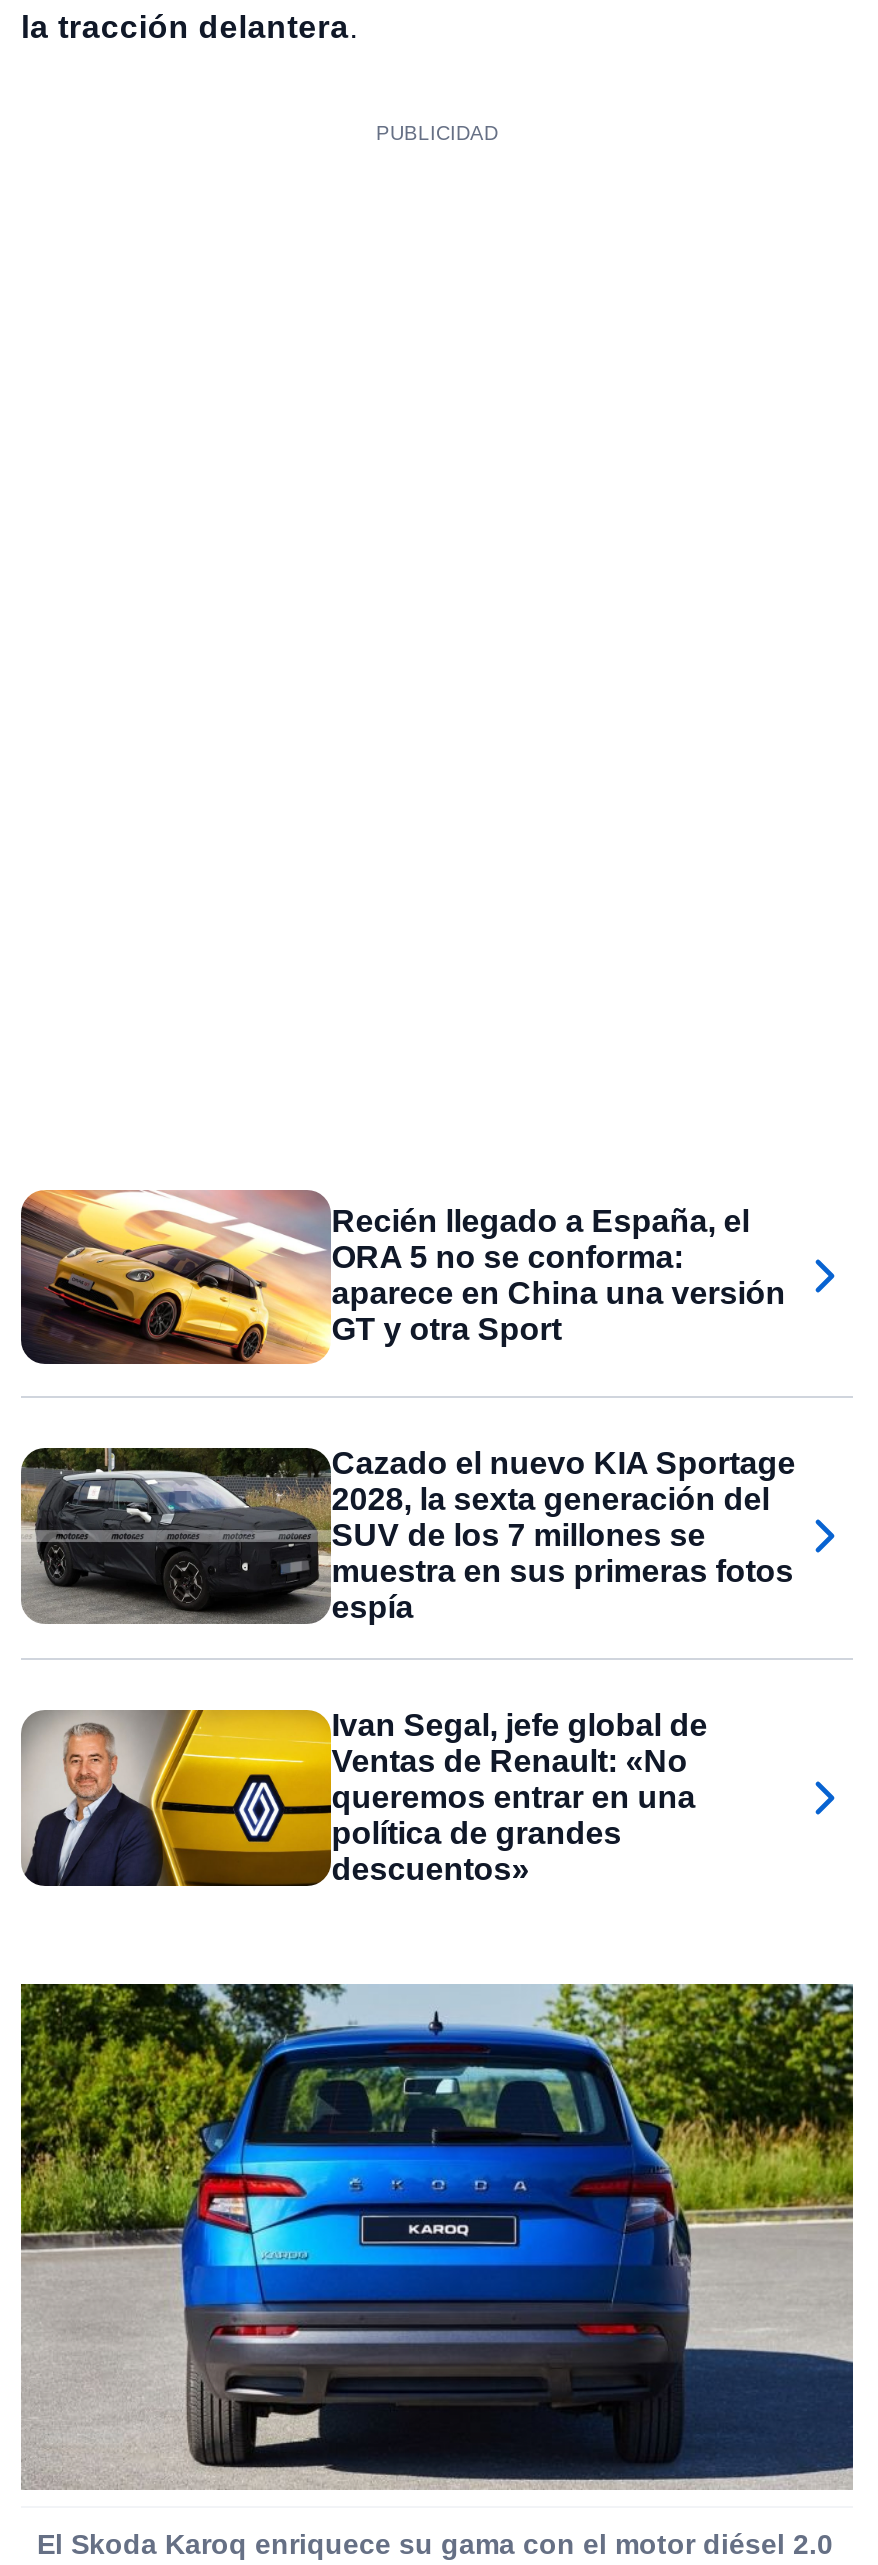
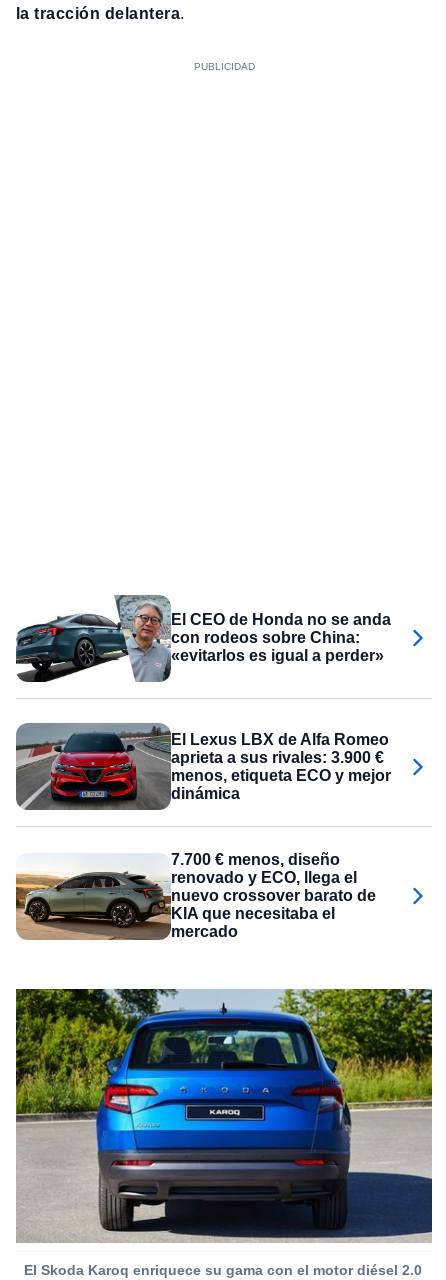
- [image]
- Recién llegado a España, el
- ORA 5 no se conforma:
- aparece en China una versión
- GT y otra Sport
+ [image]
+ El CEO de Honda no se anda
+ con rodeos sobre China:
+ «evitarlos es igual a perder»

- [image]
- Cazado el nuevo KIA Sportage
- 2028, la sexta generación del
- SUV de los 7 millones se
- muestra en sus primeras fotos
- espía
+ [image]
+ El Lexus LBX de Alfa Romeo
+ aprieta a sus rivales: 3.900 €
+ menos, etiqueta ECO y mejor
+ dinámica

- [image]
- Ivan Segal, jefe global de
- Ventas de Renault: «No
- queremos entrar en una
- política de grandes
- descuentos»
+ [image]
+ 7.700 € menos, diseño
+ renovado y ECO, llega el
+ nuevo crossover barato de
+ KIA que necesitaba el
+ mercado
